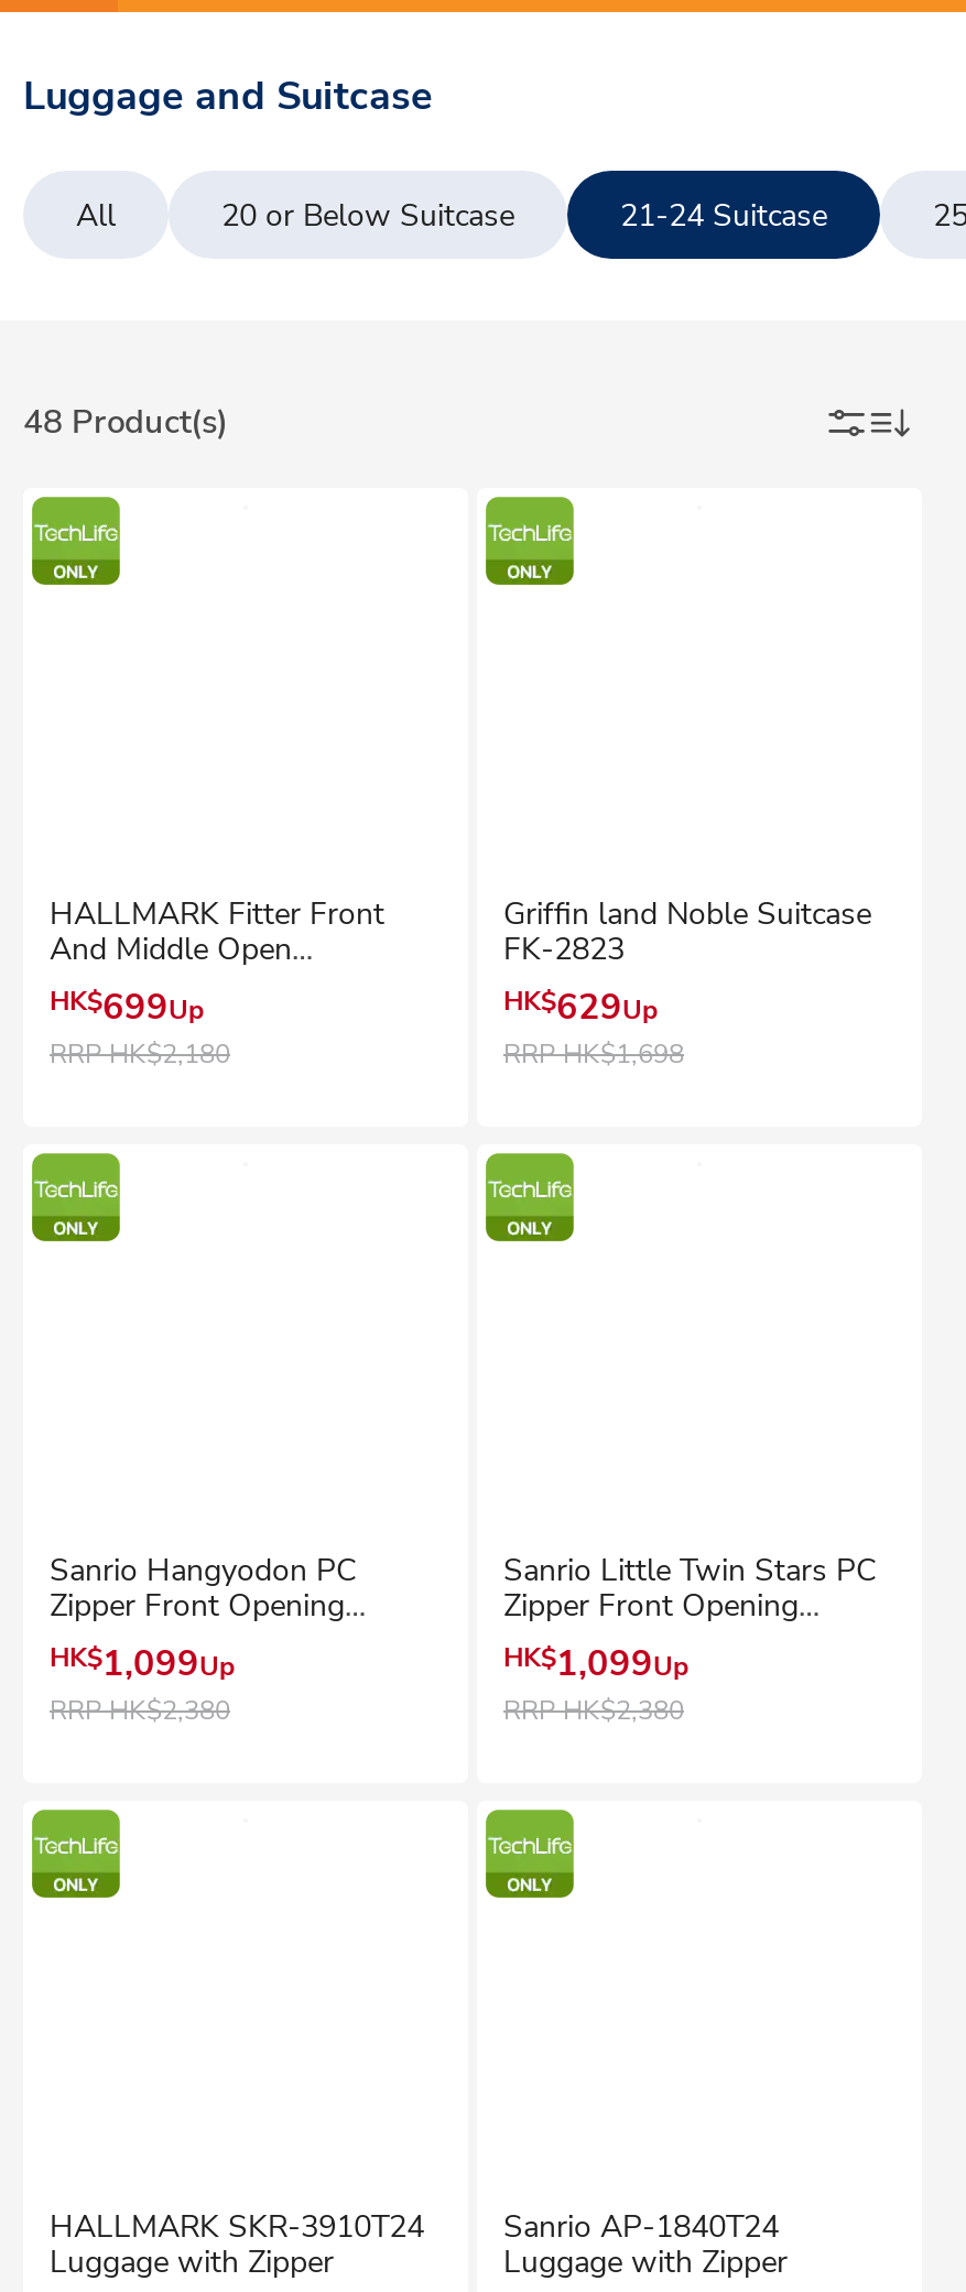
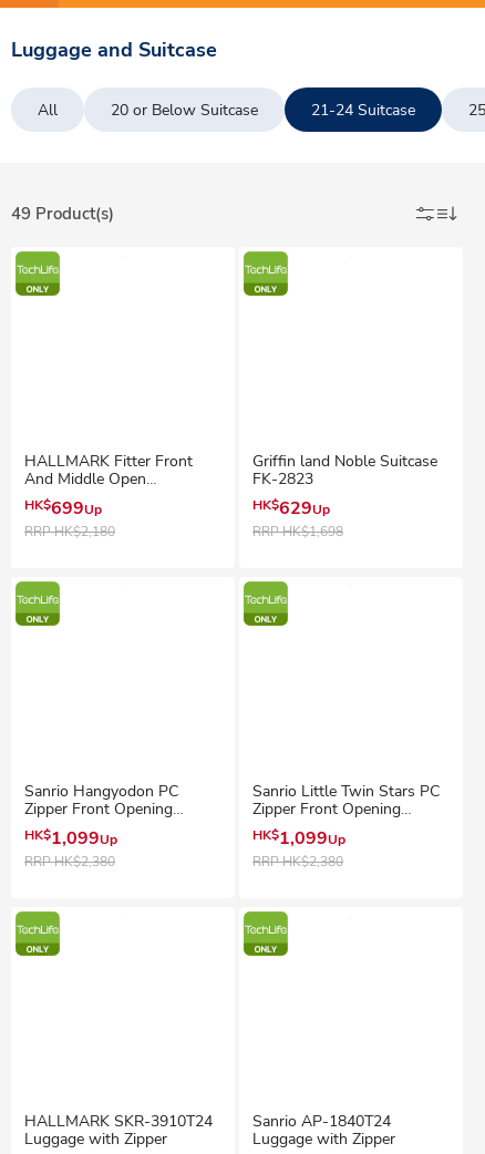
- 48 Product(s)
+ 49 Product(s)
